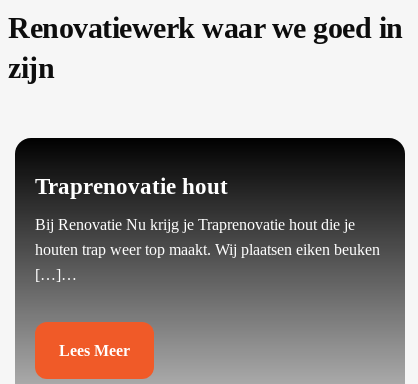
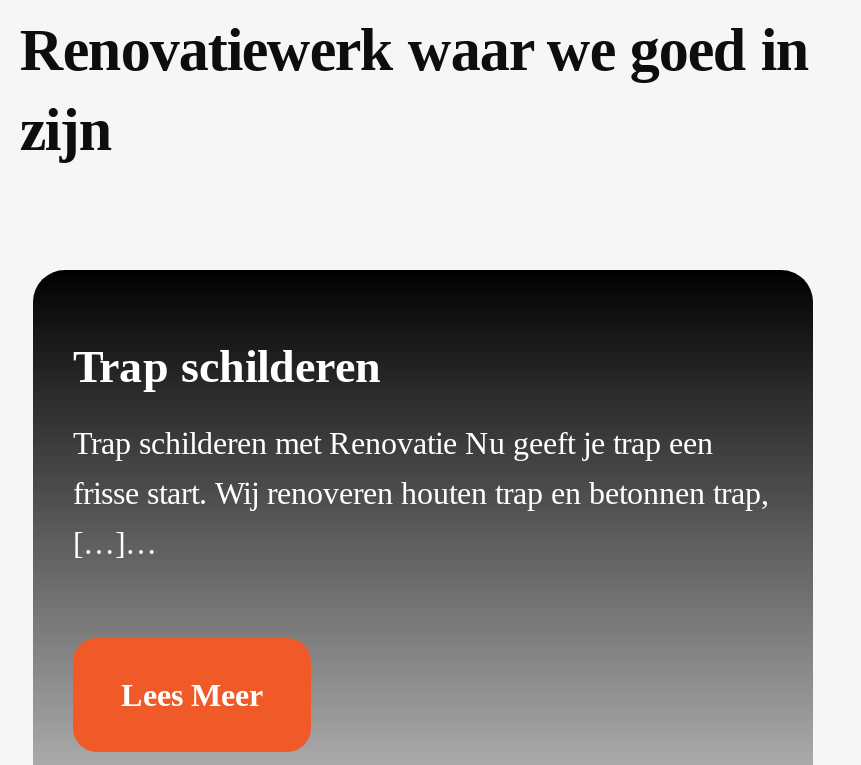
- Traprenovatie hout
+ Trap schilderen

- Bij Renovatie Nu krijg je Traprenovatie hout die je
+ Trap schilderen met Renovatie Nu geeft je trap een

- houten trap weer top maakt. Wij plaatsen eiken beuken
+ frisse start. Wij renoveren houten trap en betonnen trap,
